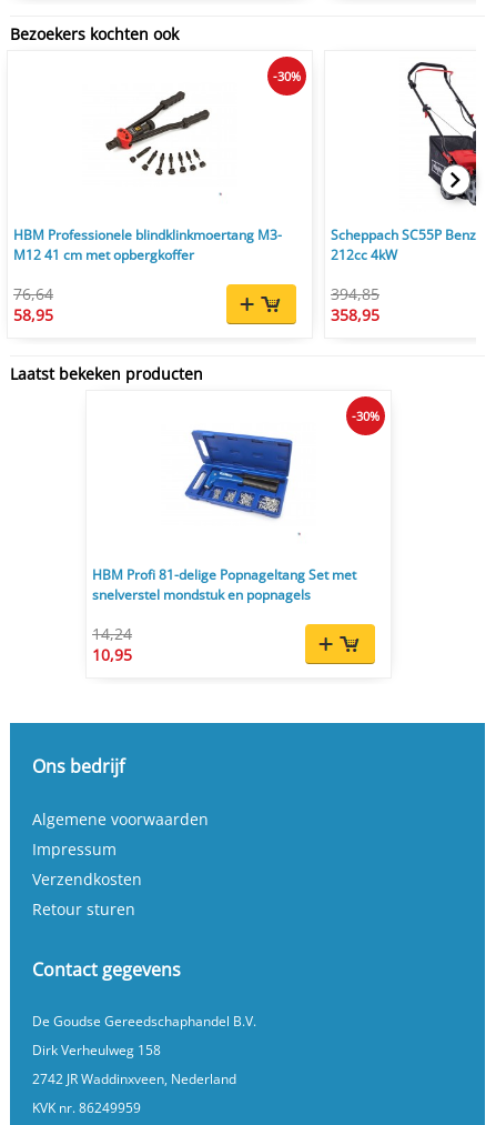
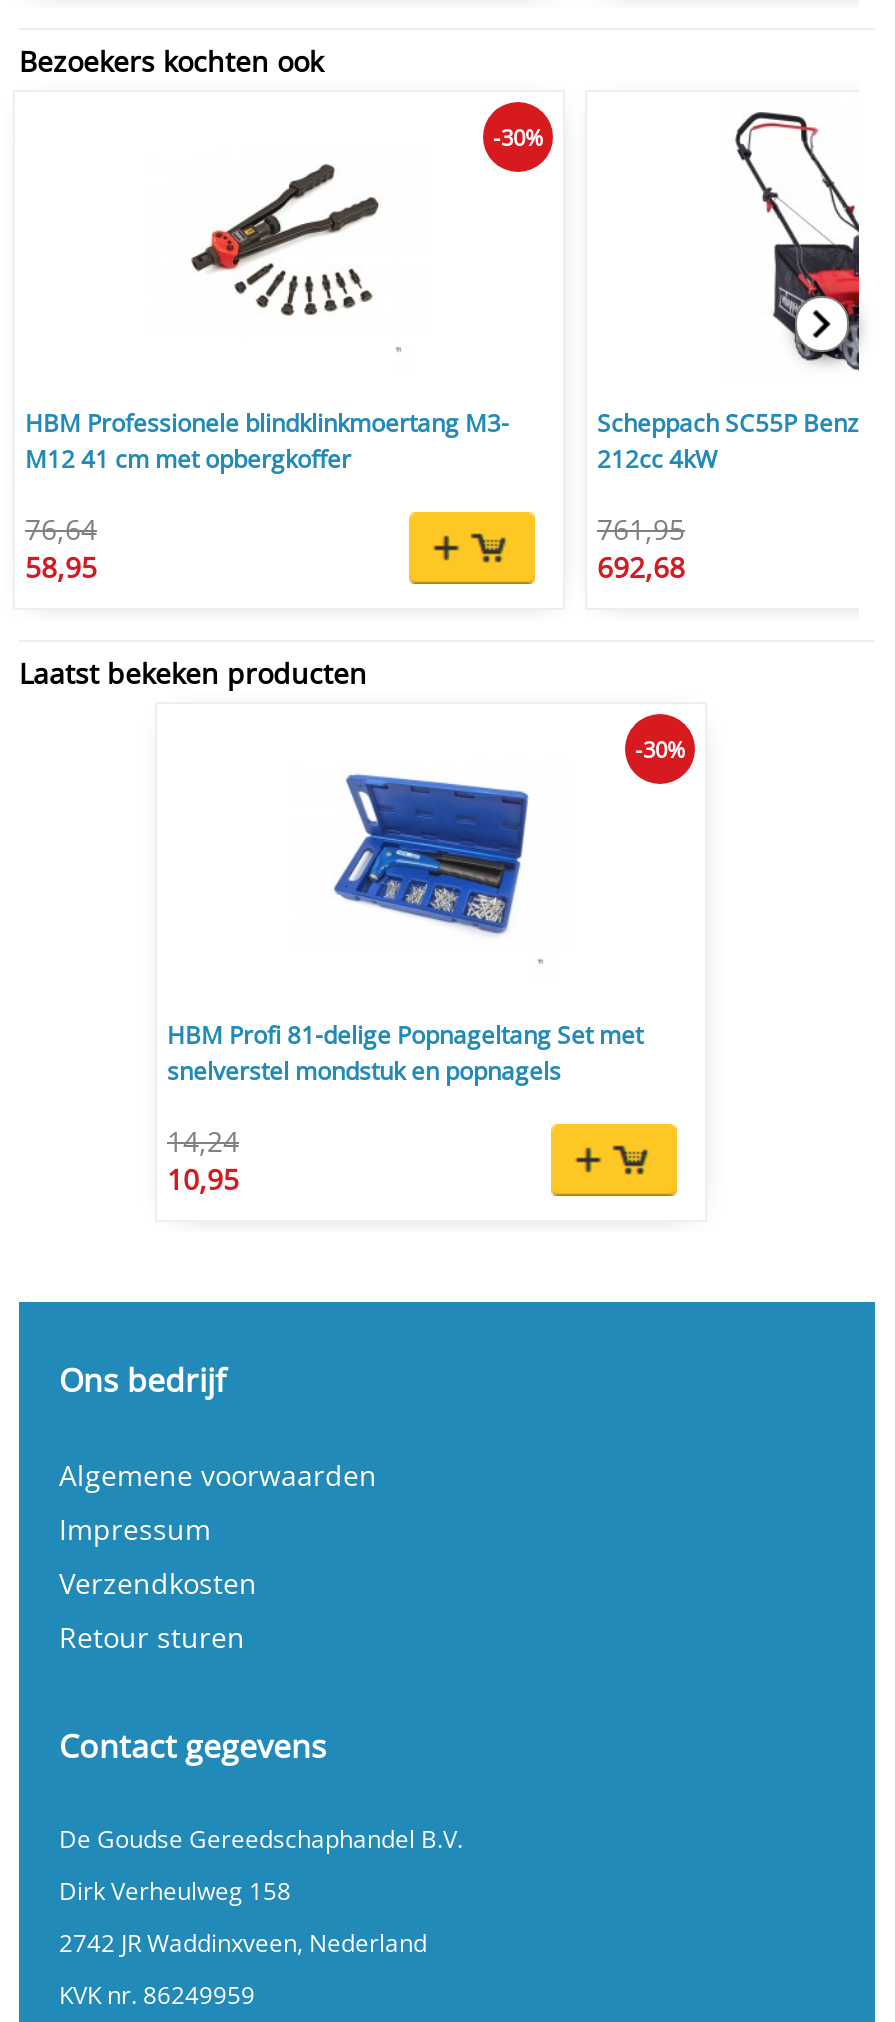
- 394,85
+ 761,95

- 358,95
+ 692,68
